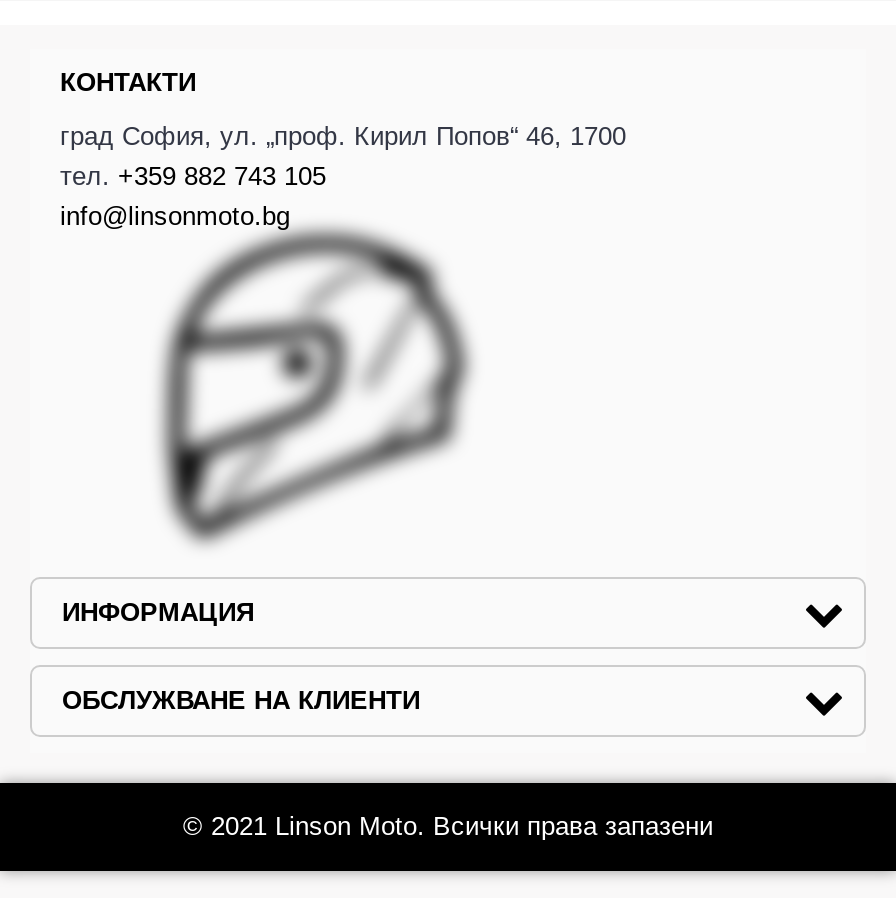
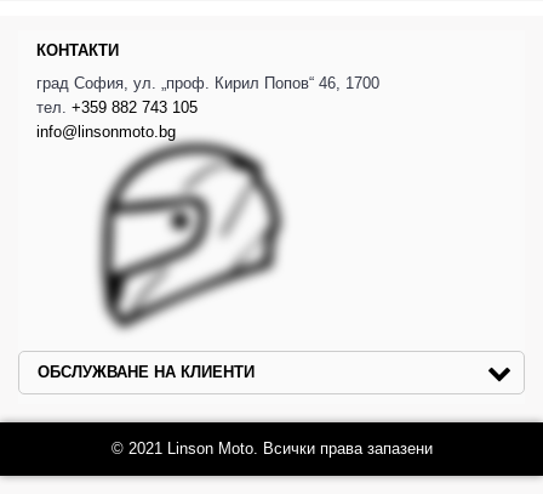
- ИНФОРМАЦИЯ
